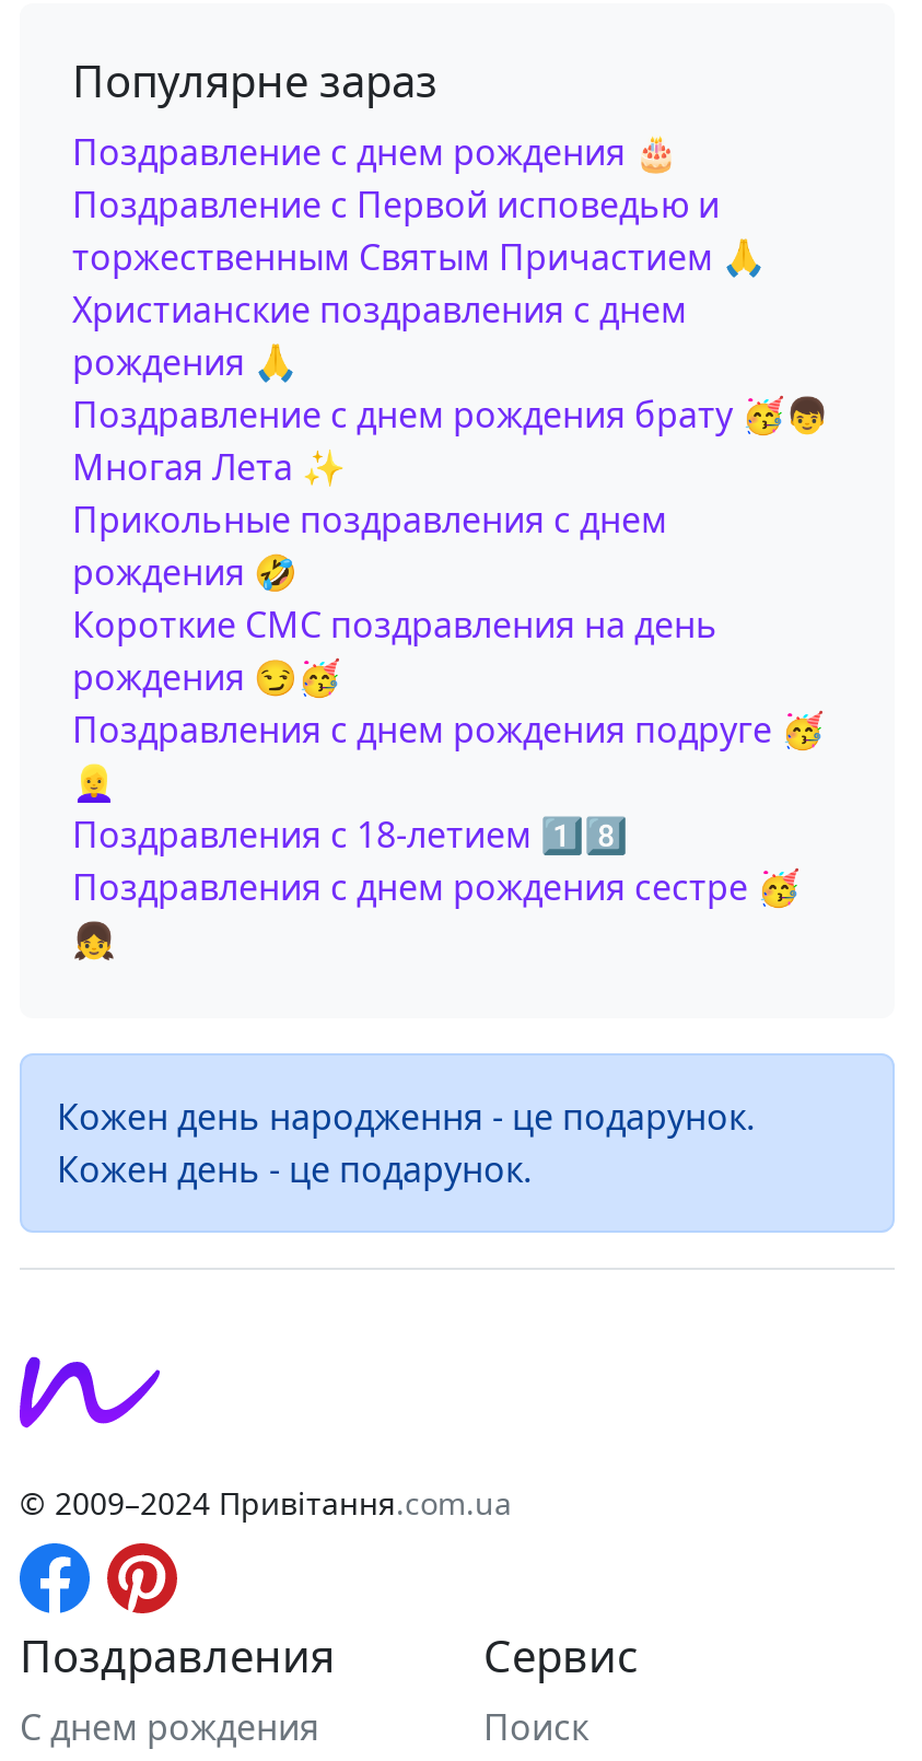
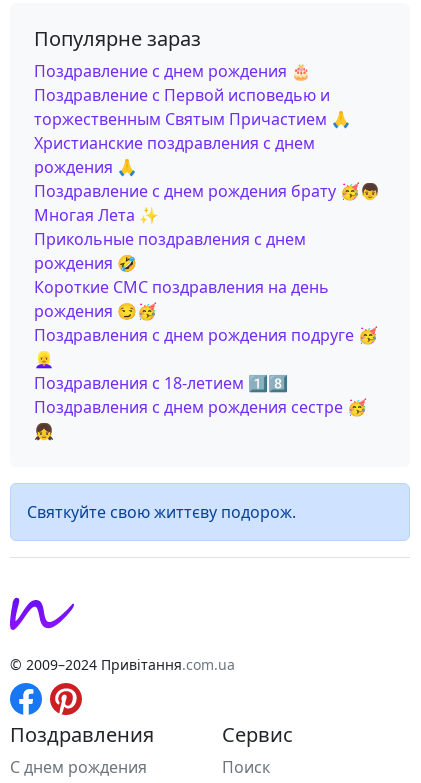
- Кожен день народження - це подарунок.
- Кожен день - це подарунок.
+ Святкуйте свою життєву подорож.
